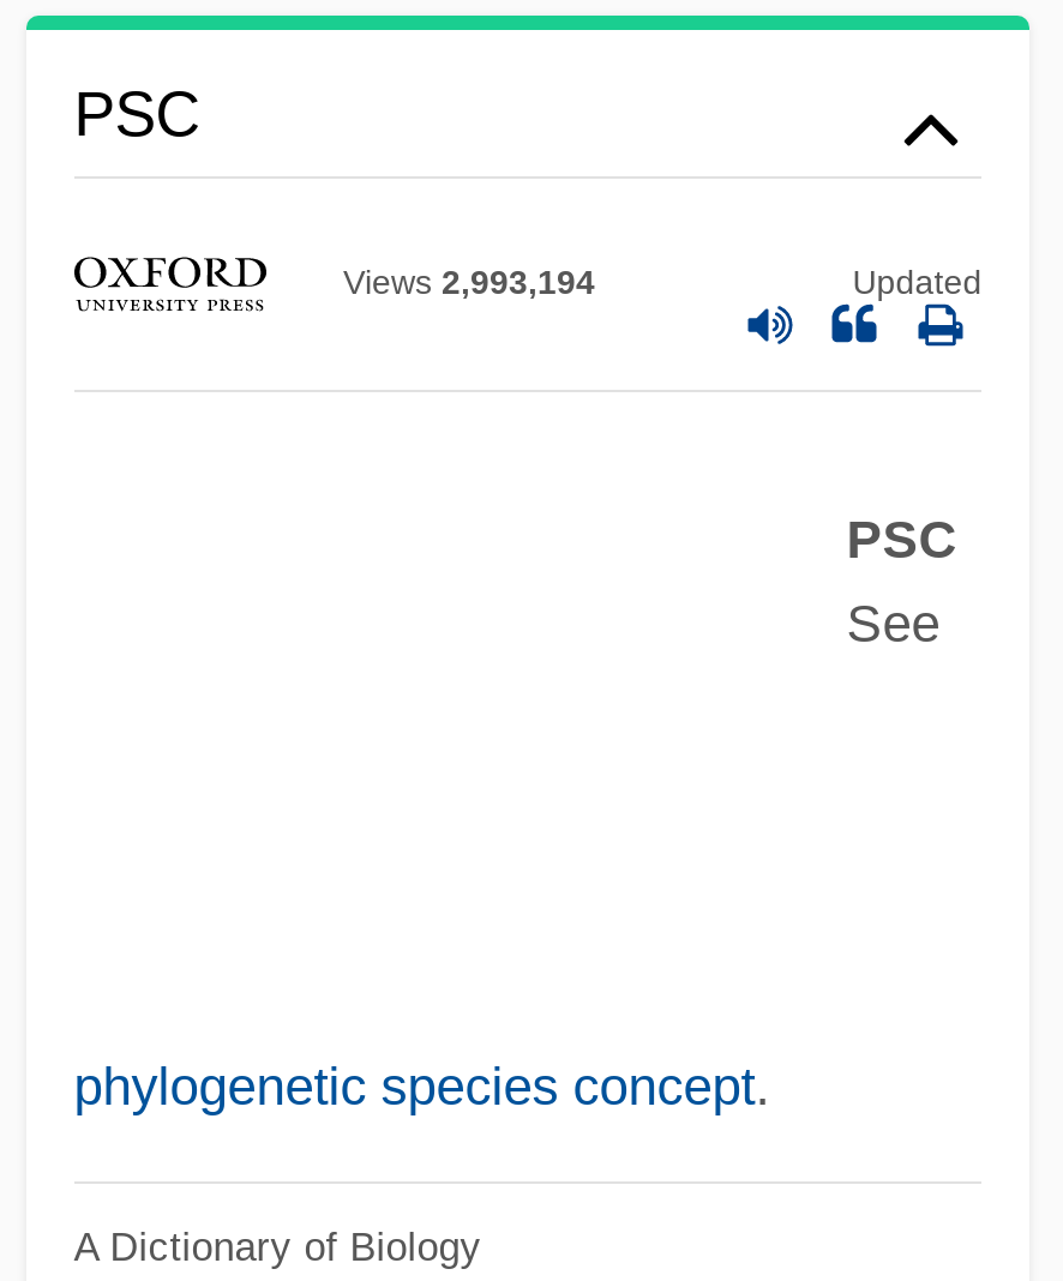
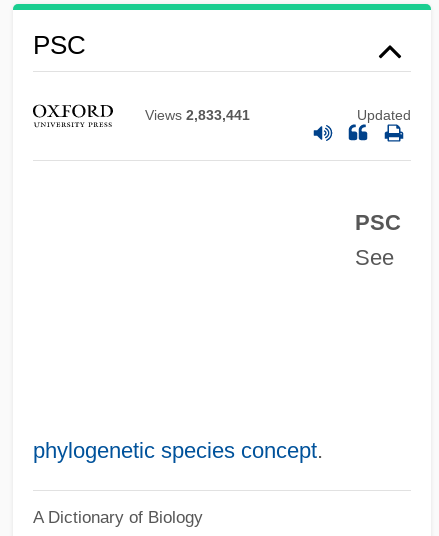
- Views 2,993,194
+ Views 2,833,441
